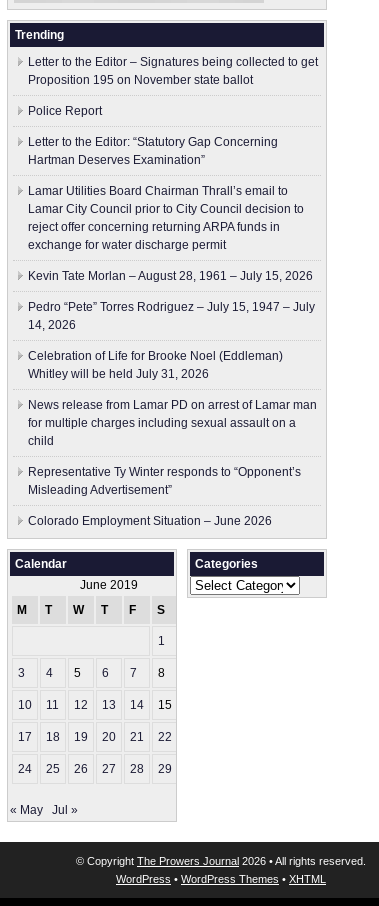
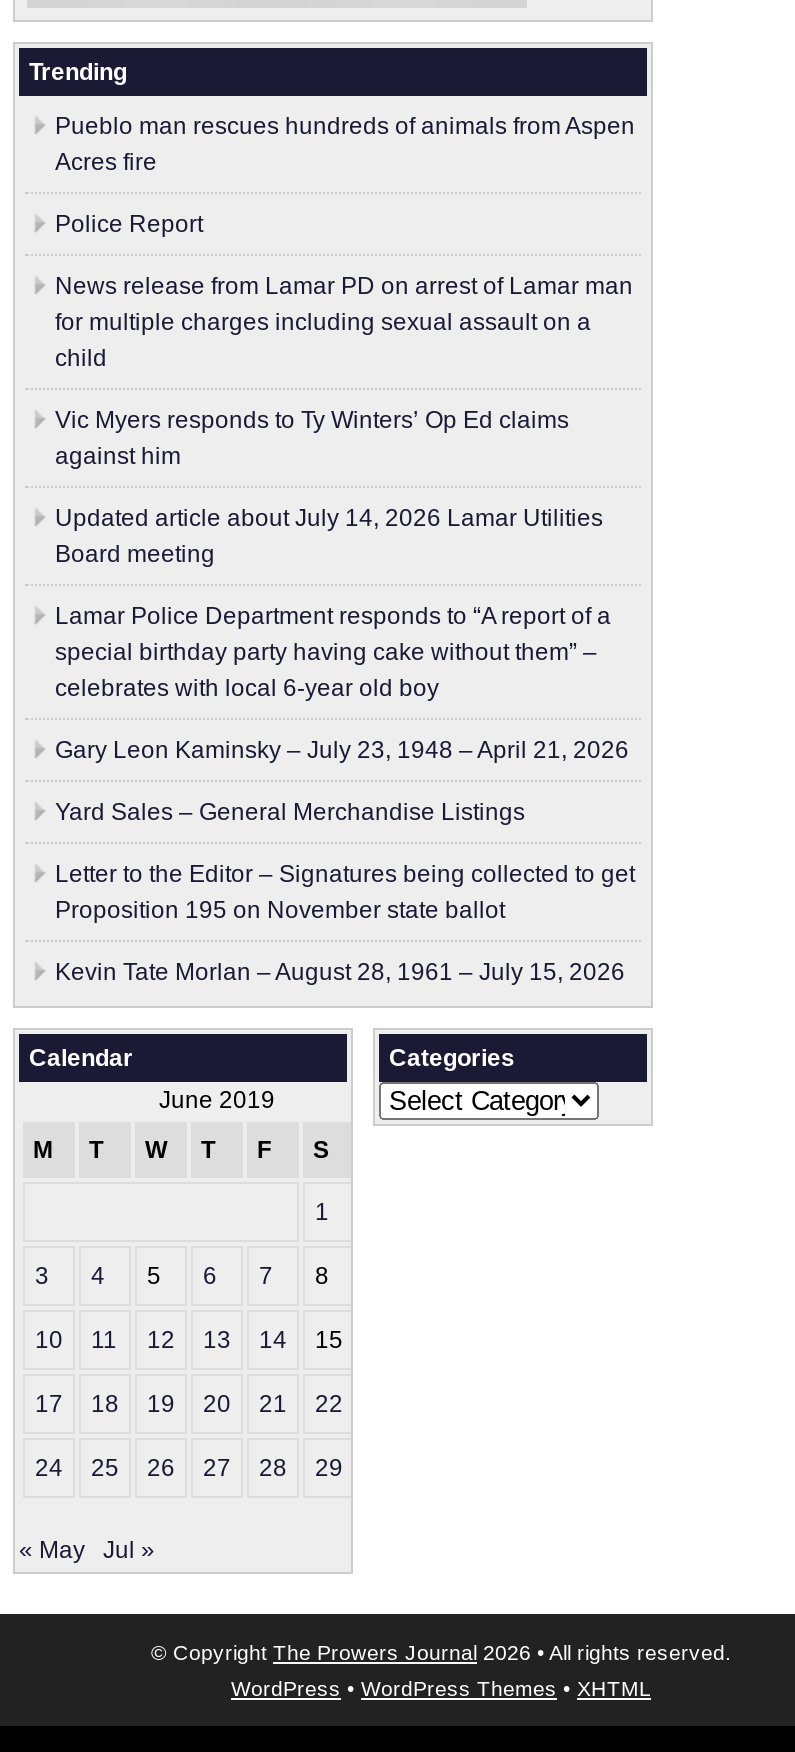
+ Pueblo man rescues hundreds of animals from Aspen
+ Acres fire

moved down: Letter to the Editor – Signatures being collected to get | Proposition 195 on November state ballot

- Letter to the Editor: “Statutory Gap Concerning
- Hartman Deserves Examination”
- Lamar Utilities Board Chairman Thrall’s email to
- Lamar City Council prior to City Council decision to
- reject offer concerning returning ARPA funds in
- exchange for water discharge permit
- Pedro “Pete” Torres Rodriguez – July 15, 1947 – July
- 14, 2026
- Celebration of Life for Brooke Noel (Eddleman)
- Whitley will be held July 31, 2026

moved down: Kevin Tate Morlan – August 28, 1961 – July 15, 2026

moved up: News release from Lamar PD on arrest of Lamar man | for multiple charges including sexual assault on a | child

- Representative Ty Winter responds to “Opponent’s
- Misleading Advertisement”
- Colorado Employment Situation – June 2026
+ Vic Myers responds to Ty Winters’ Op Ed claims
+ against him
+ Updated article about July 14, 2026 Lamar Utilities
+ Board meeting
+ Lamar Police Department responds to “A report of a
+ special birthday party having cake without them” –
+ celebrates with local 6-year old boy
+ Gary Leon Kaminsky – July 23, 1948 – April 21, 2026
+ Yard Sales – General Merchandise Listings
